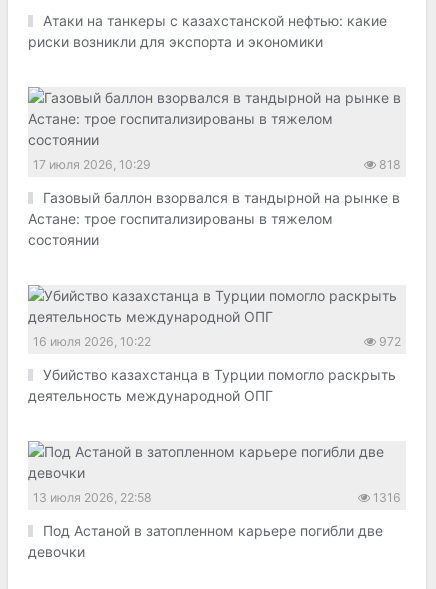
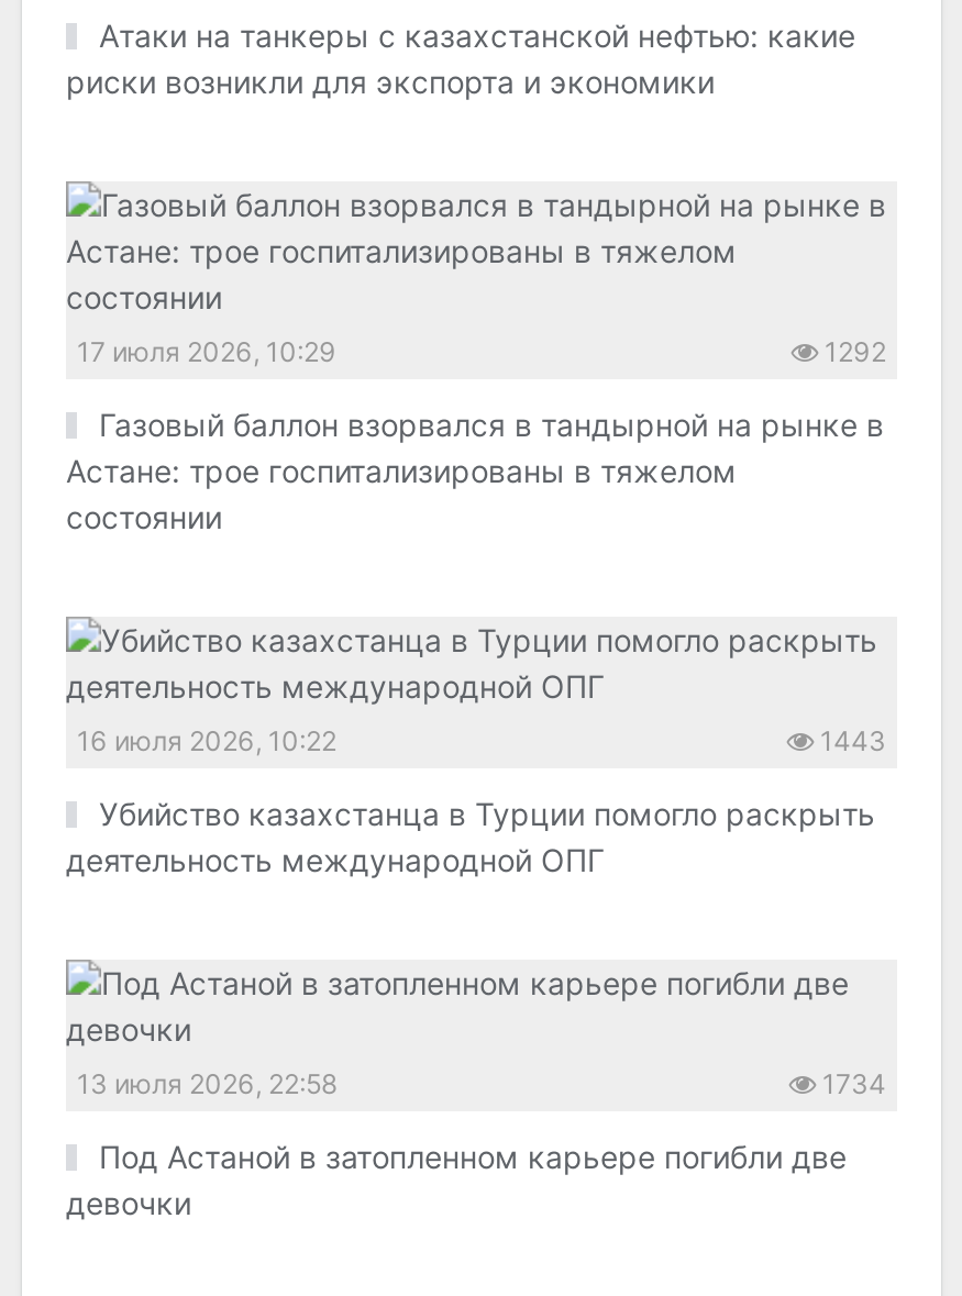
- 818
+ 1292

- 972
+ 1443

- 1316
+ 1734
